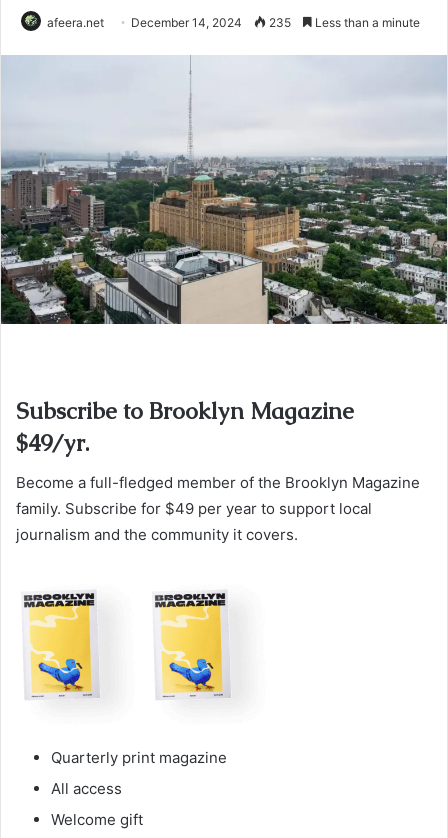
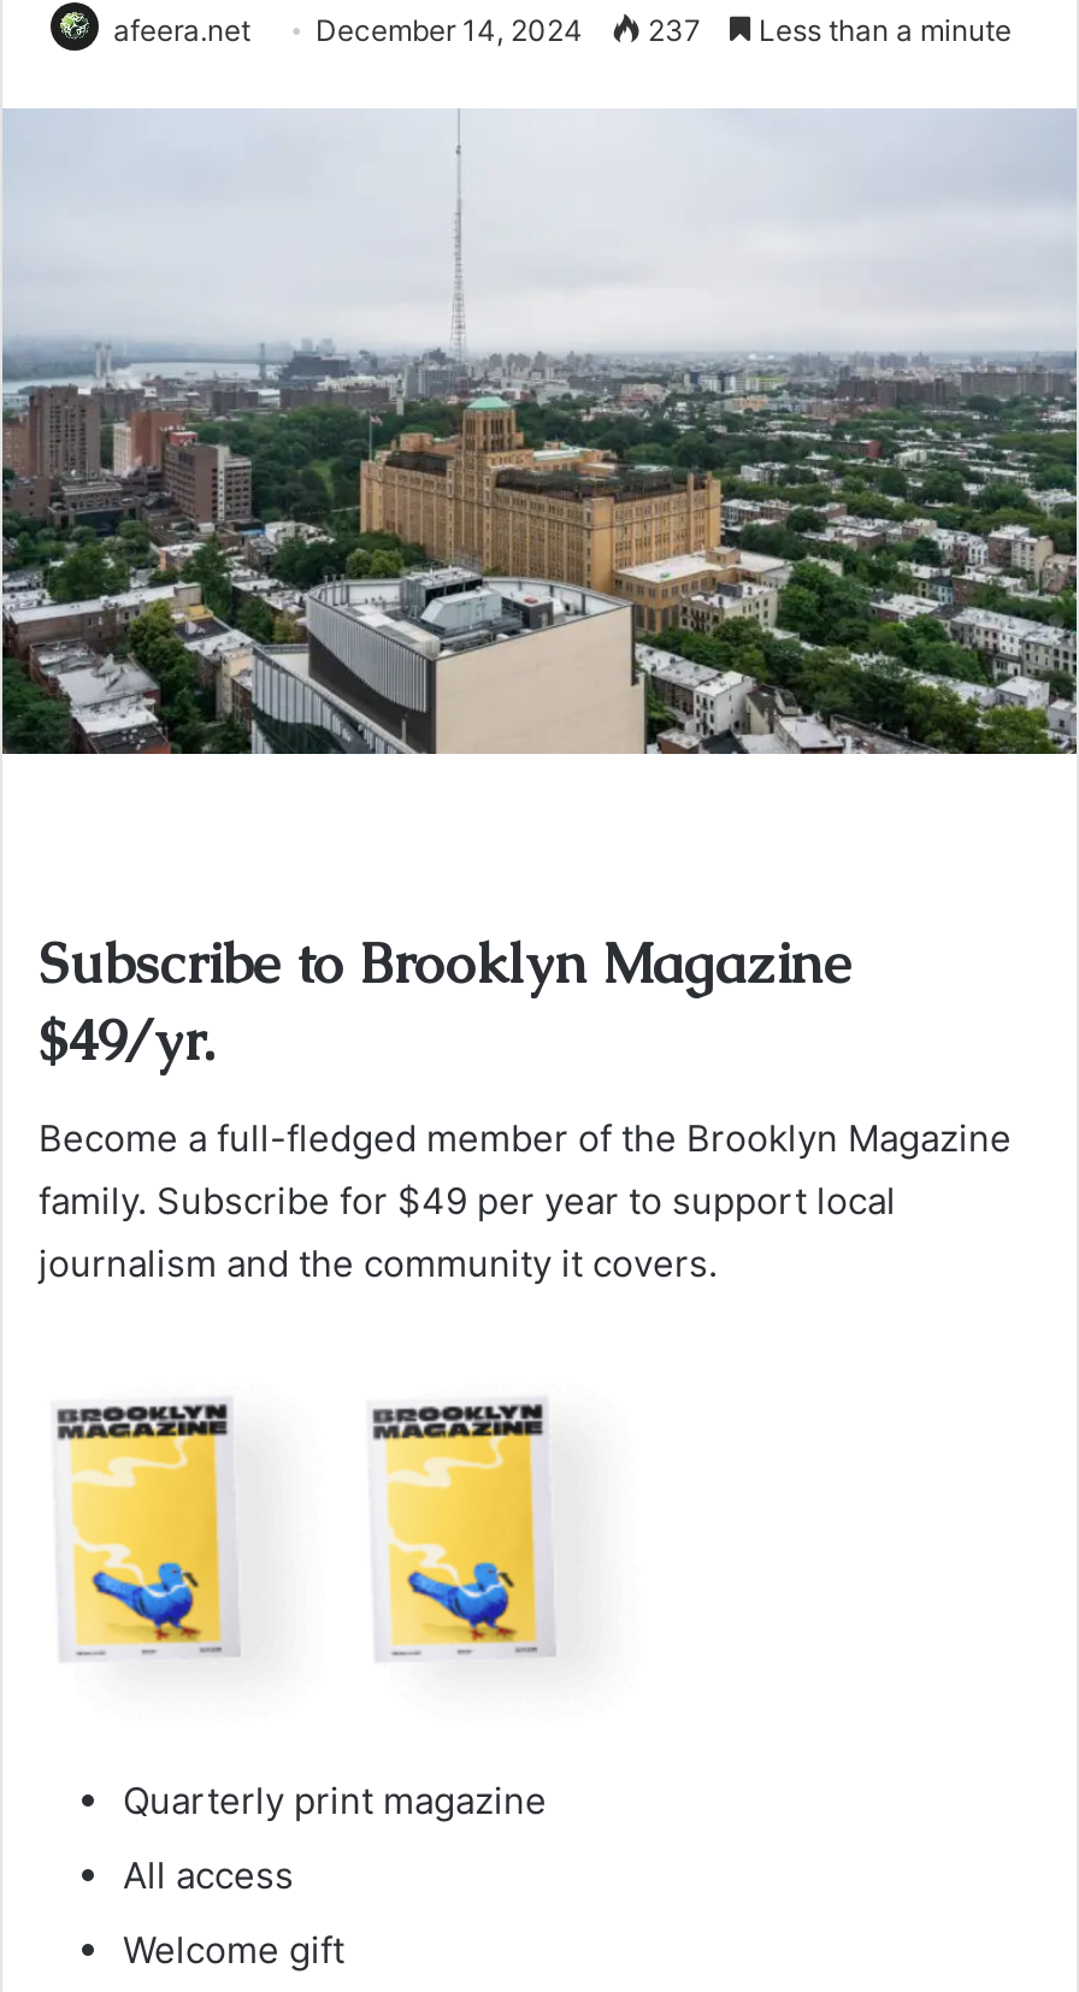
- afeera.net December 14, 2024 235 Less than a minute
+ afeera.net December 14, 2024 237 Less than a minute
